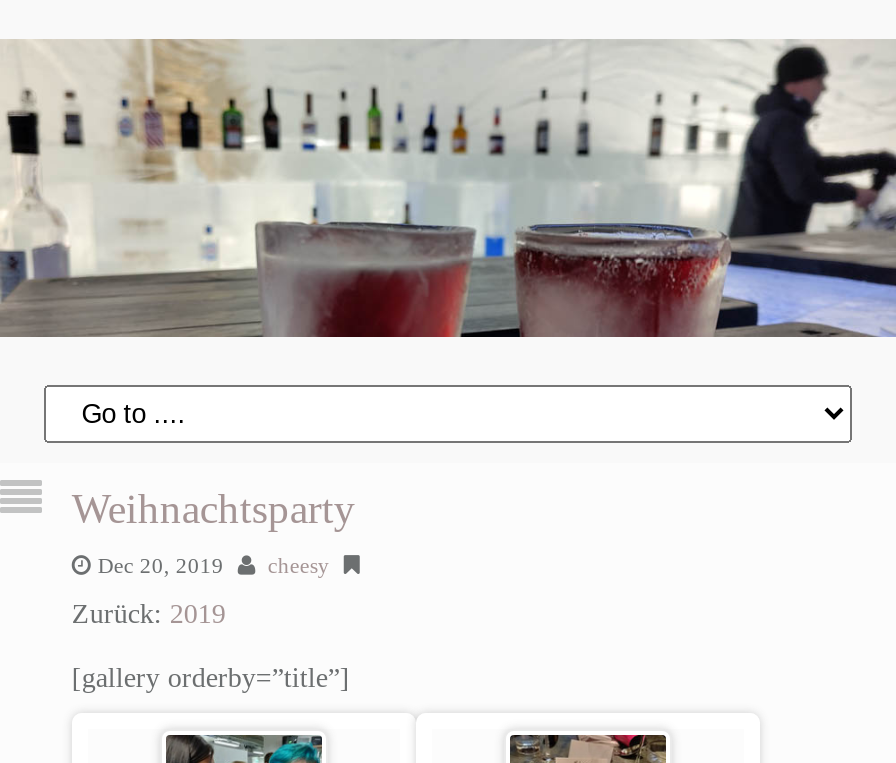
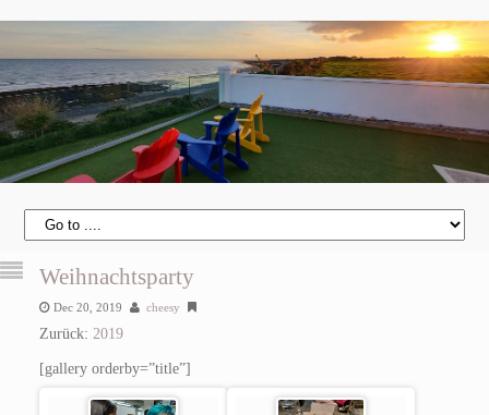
- [image]
+ [image]
